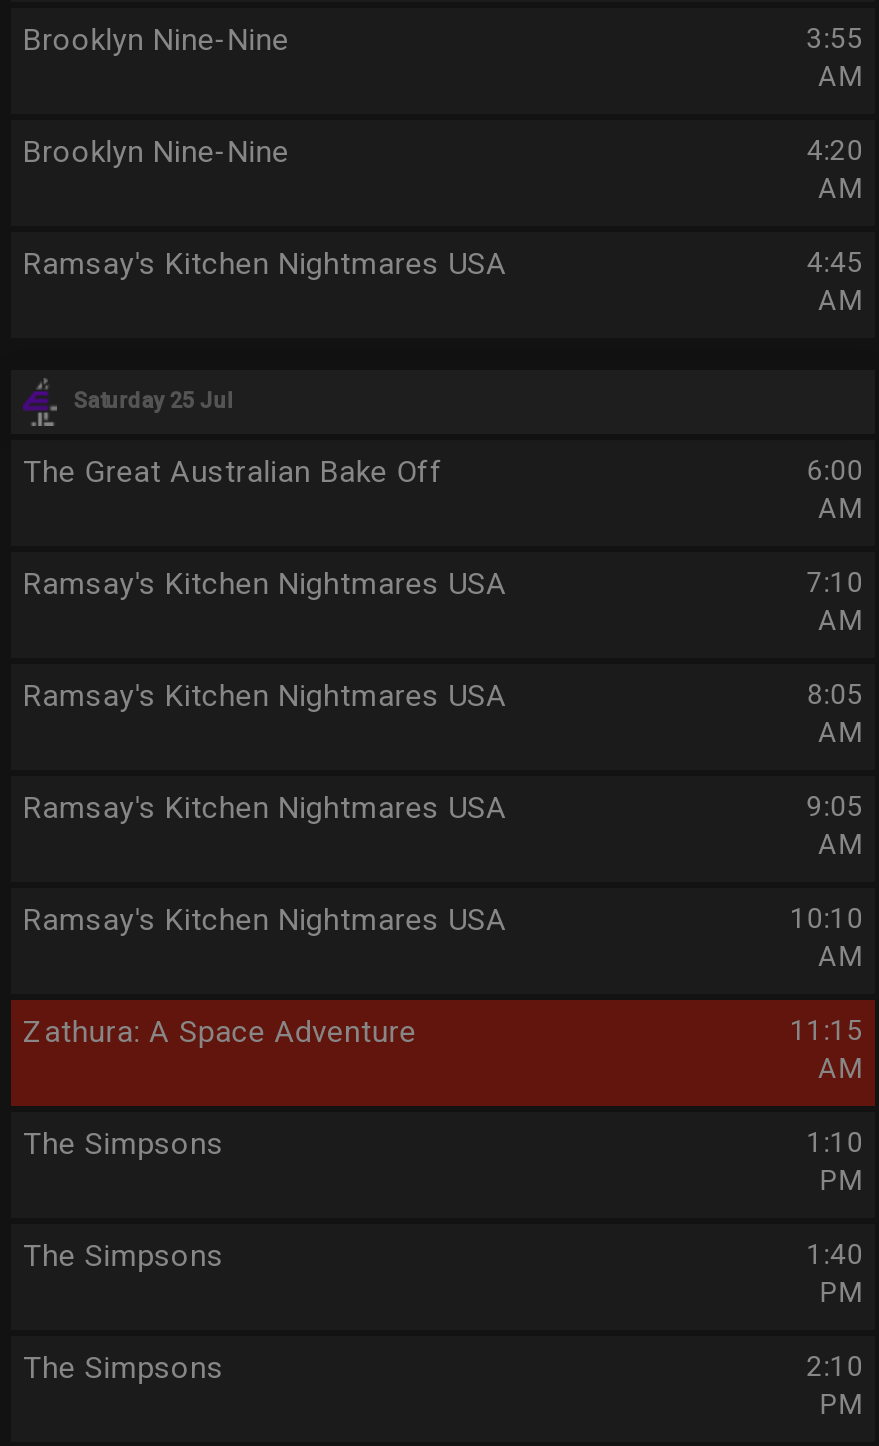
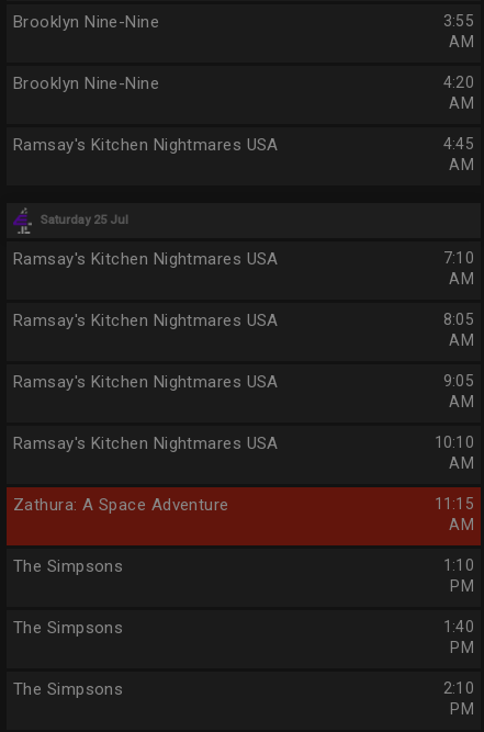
- The Great Australian Bake Off

- 6:00
- AM
